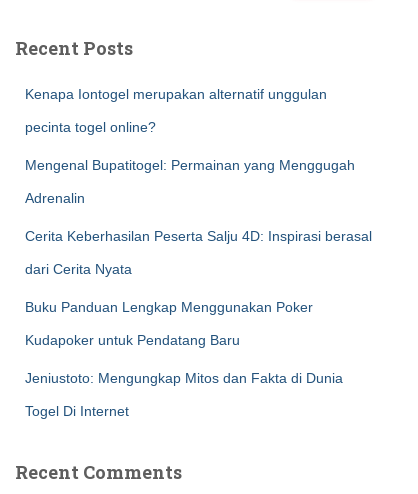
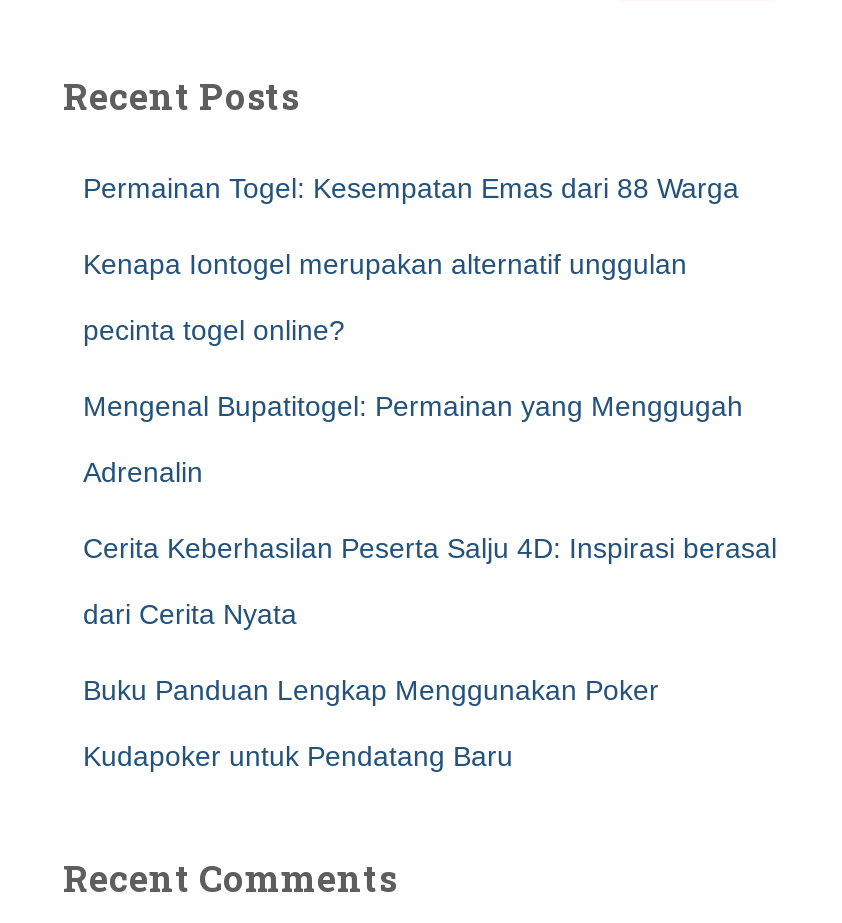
+ Permainan Togel: Kesempatan Emas dari 88 Warga

moved down: Kenapa Iontogel merupakan alternatif unggulan | pecinta togel online? | Mengenal Bupatitogel: Permainan yang Menggugah | Adrenalin | Cerita Keberhasilan Peserta Salju 4D: Inspirasi berasal | dari Cerita Nyata | Buku Panduan Lengkap Menggunakan Poker | Kudapoker untuk Pendatang Baru

- Jeniustoto: Mengungkap Mitos dan Fakta di Dunia
- Togel Di Internet
